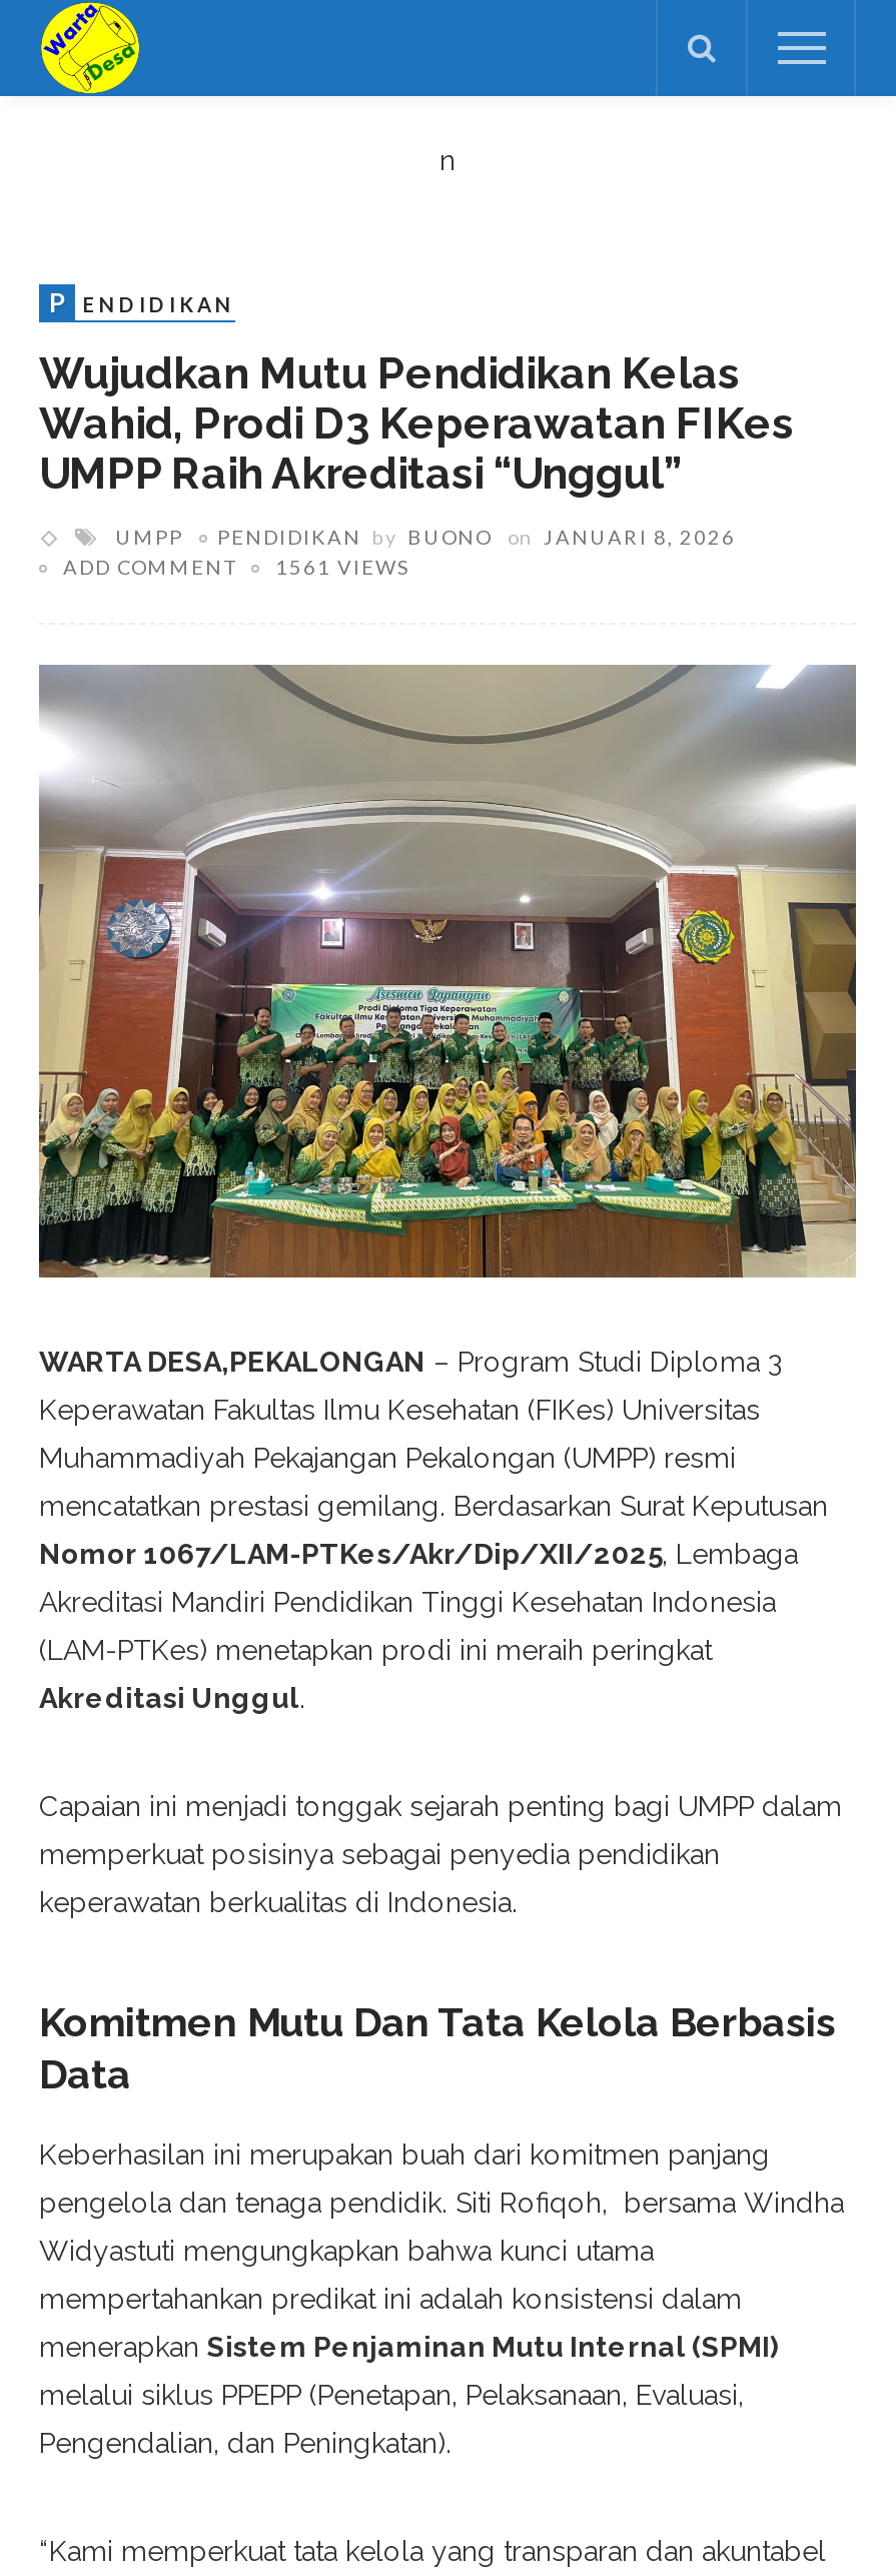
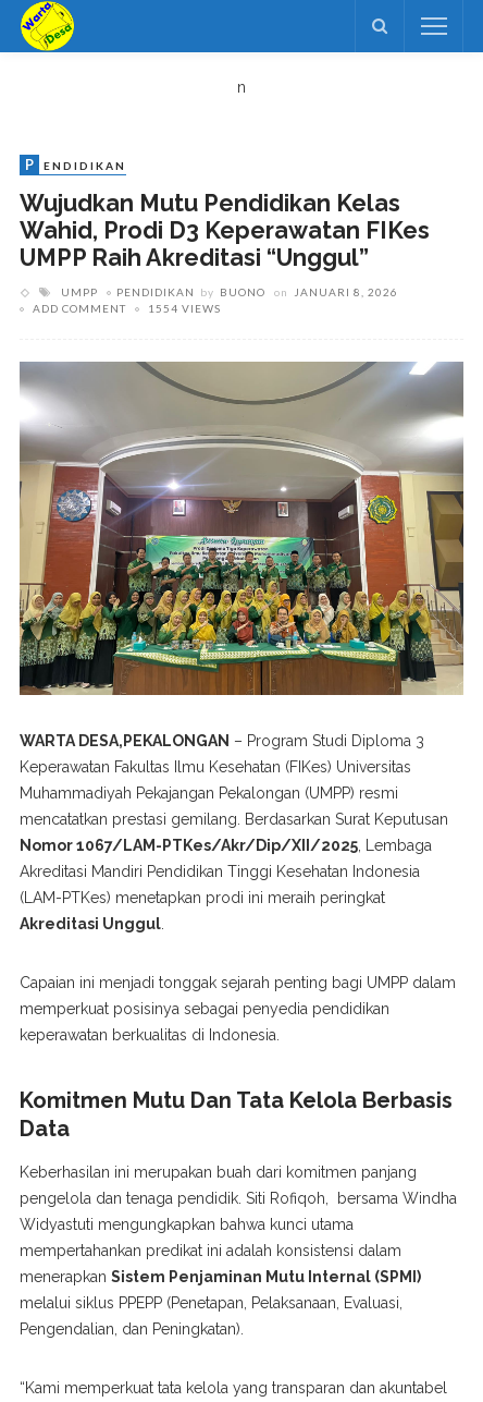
- ADD COMMENT 1561 VIEWS
+ ADD COMMENT 1554 VIEWS
